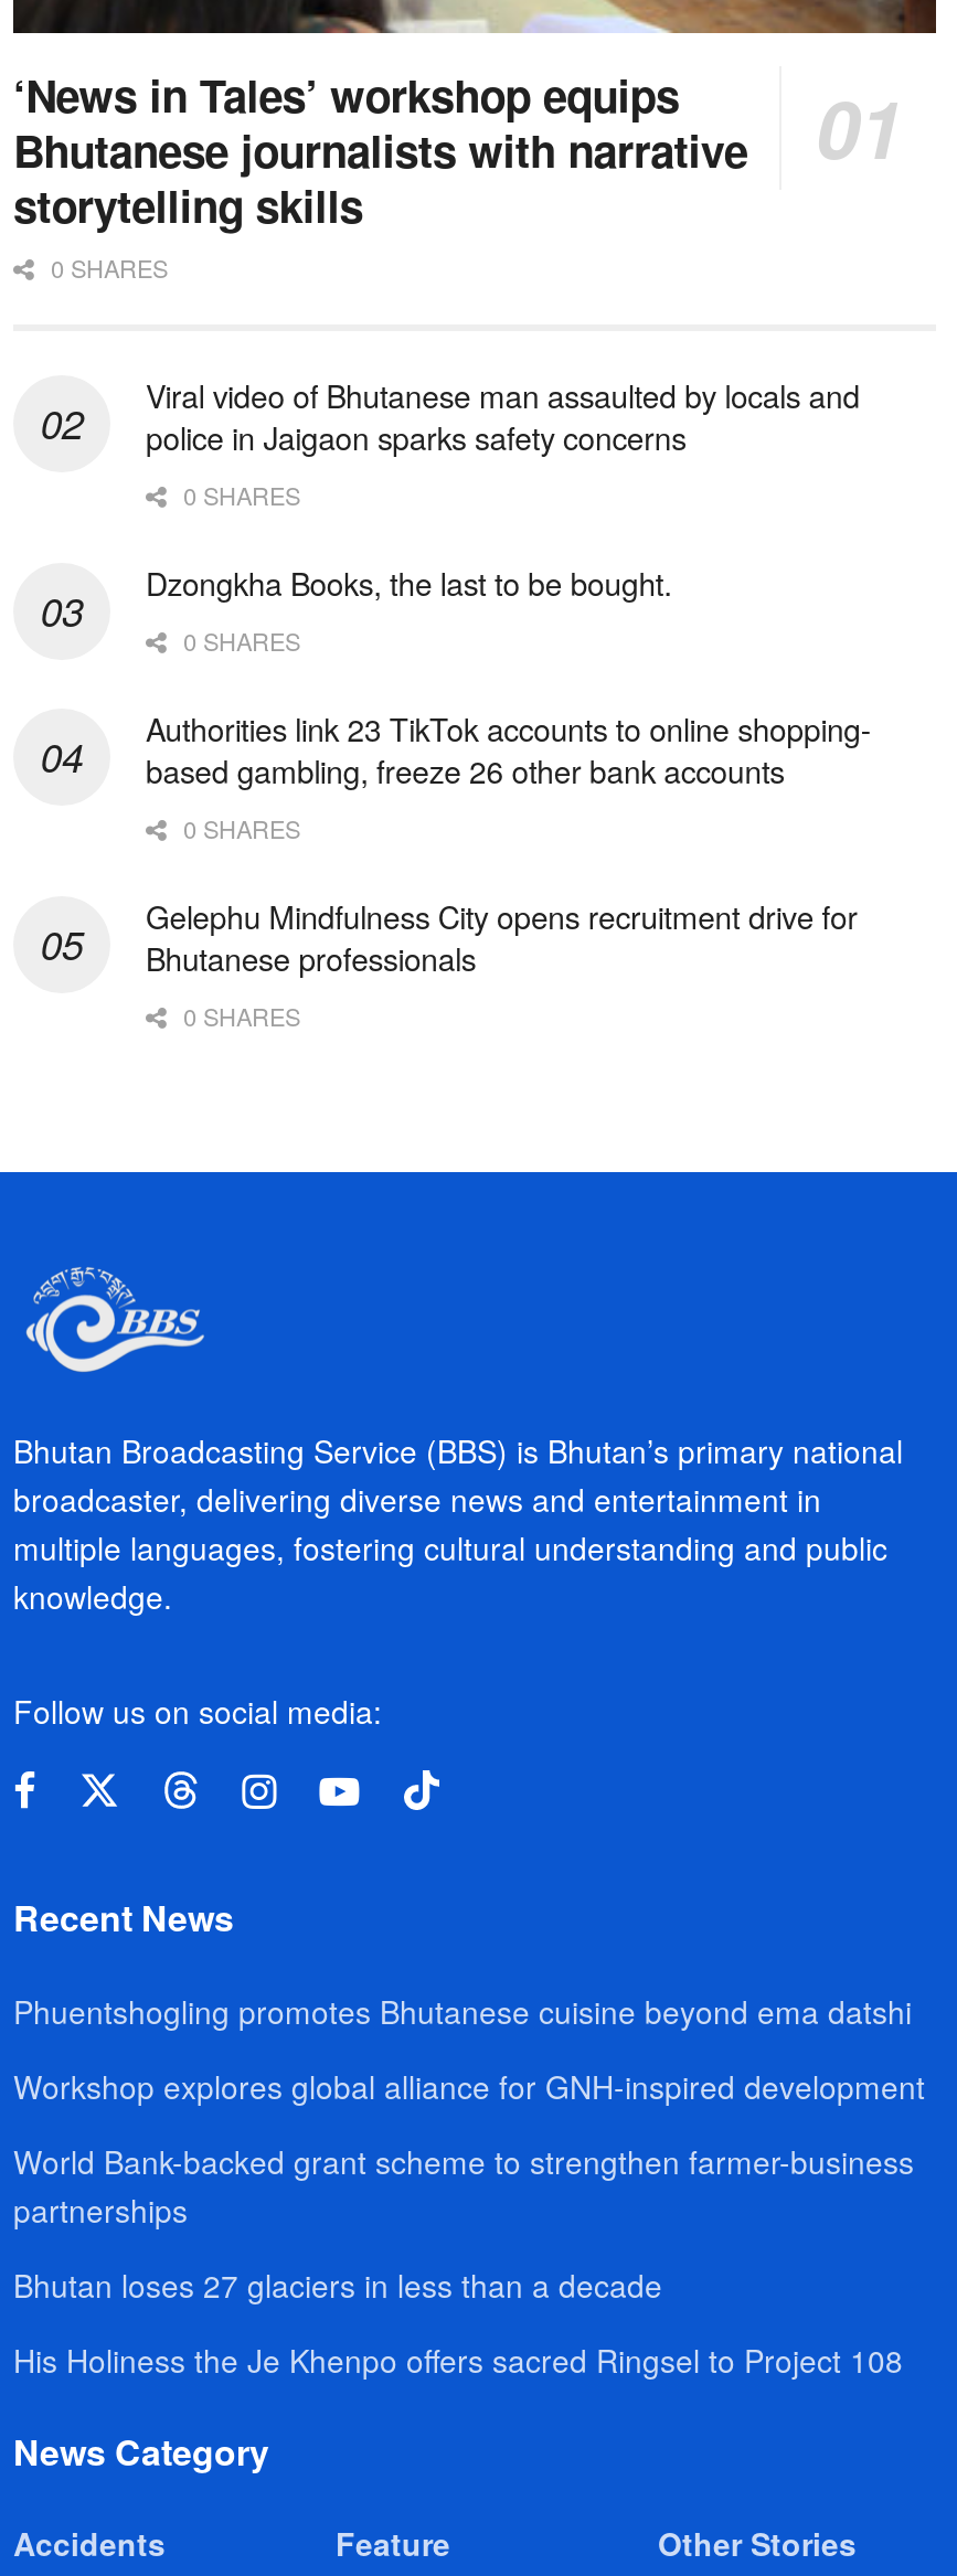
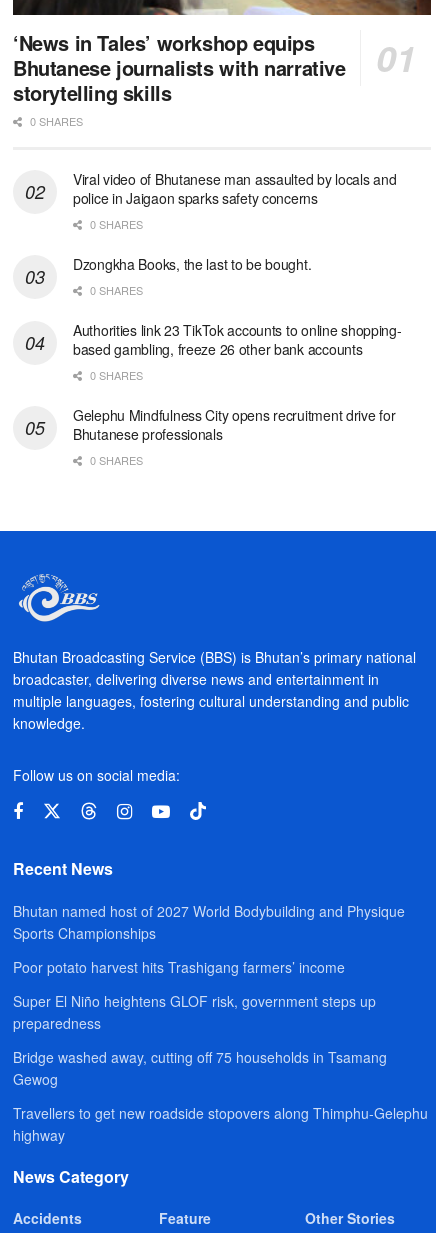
- Phuentshogling promotes Bhutanese cuisine beyond ema datshi
+ Bhutan named host of 2027 World Bodybuilding and Physique
+ Sports Championships

- Workshop explores global alliance for GNH-inspired development
+ Poor potato harvest hits Trashigang farmers’ income

- World Bank-backed grant scheme to strengthen farmer-business
- partnerships
+ Super El Niño heightens GLOF risk, government steps up
+ preparedness

- Bhutan loses 27 glaciers in less than a decade
+ Bridge washed away, cutting off 75 households in Tsamang
+ Gewog

- His Holiness the Je Khenpo offers sacred Ringsel to Project 108
+ Travellers to get new roadside stopovers along Thimphu-Gelephu
+ highway
